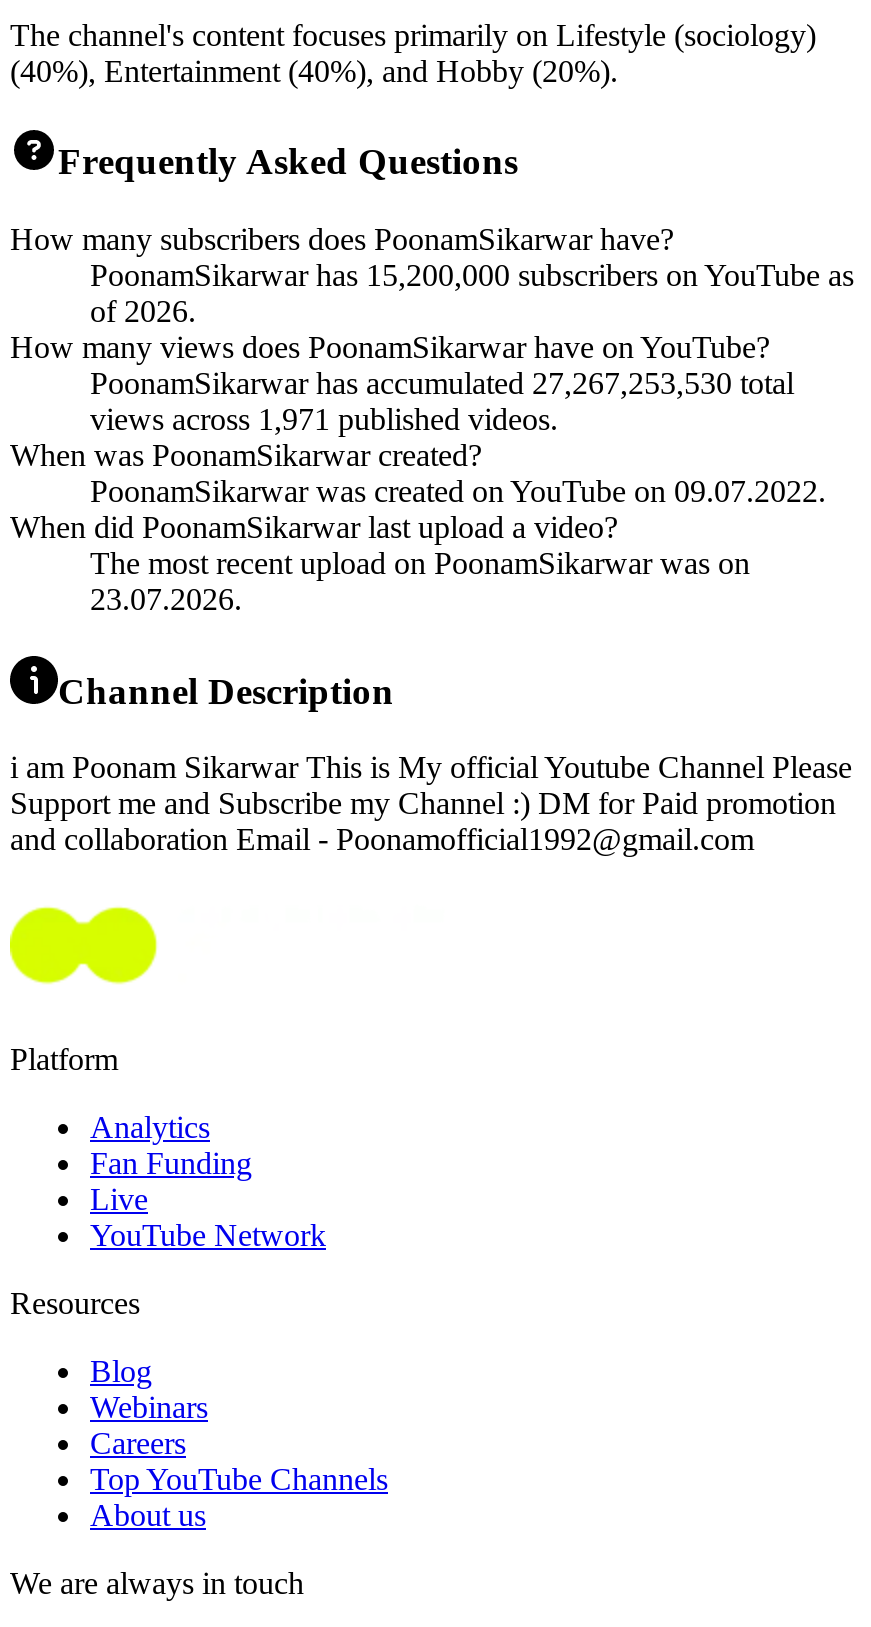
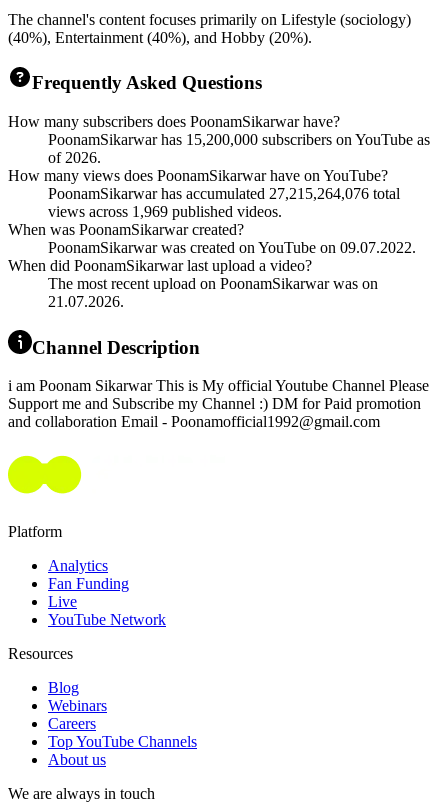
- PoonamSikarwar has accumulated 27,267,253,530 total
+ PoonamSikarwar has accumulated 27,215,264,076 total

- views across 1,971 published videos.
+ views across 1,969 published videos.

- 23.07.2026.
+ 21.07.2026.
